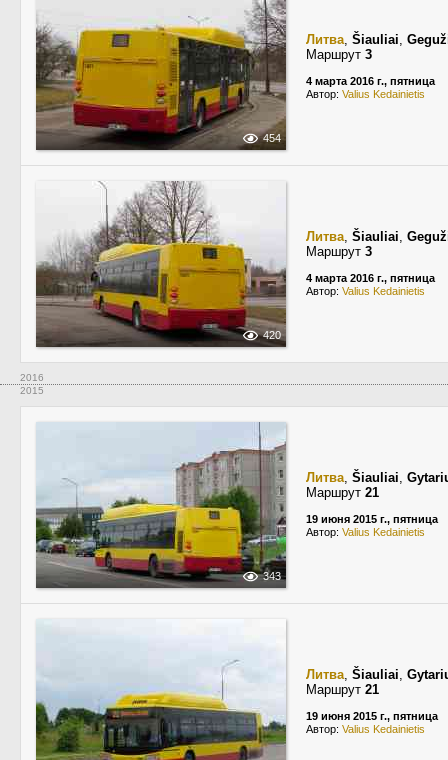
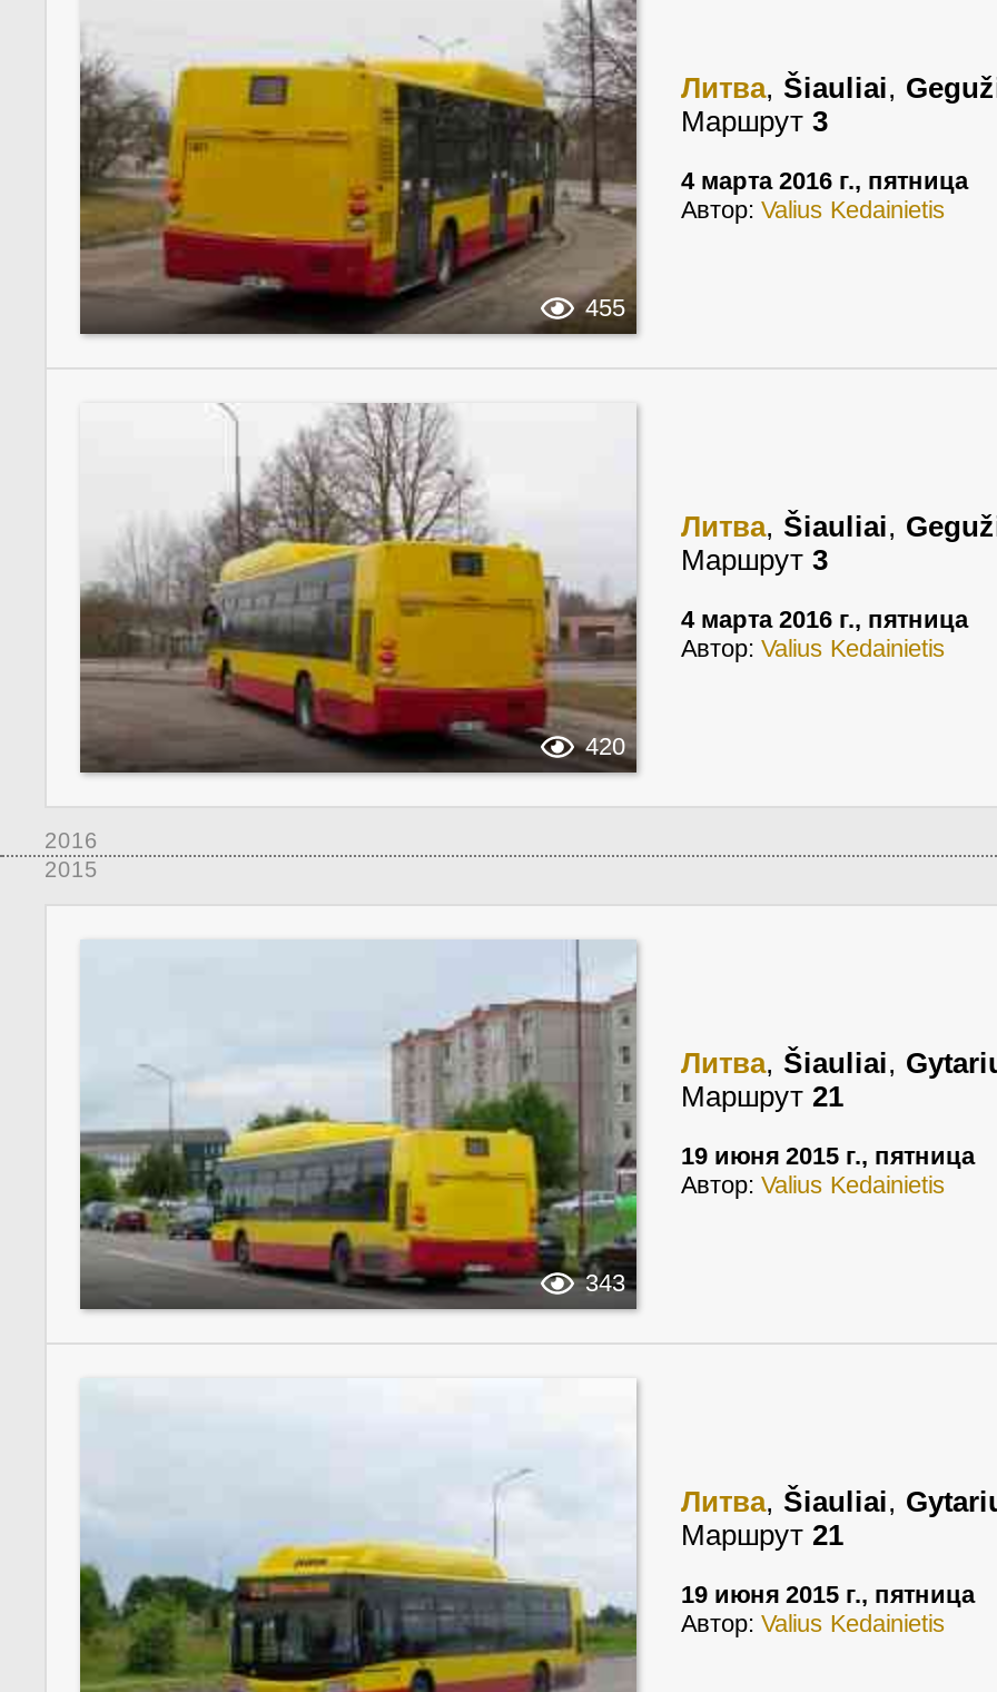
- 454
+ 455
